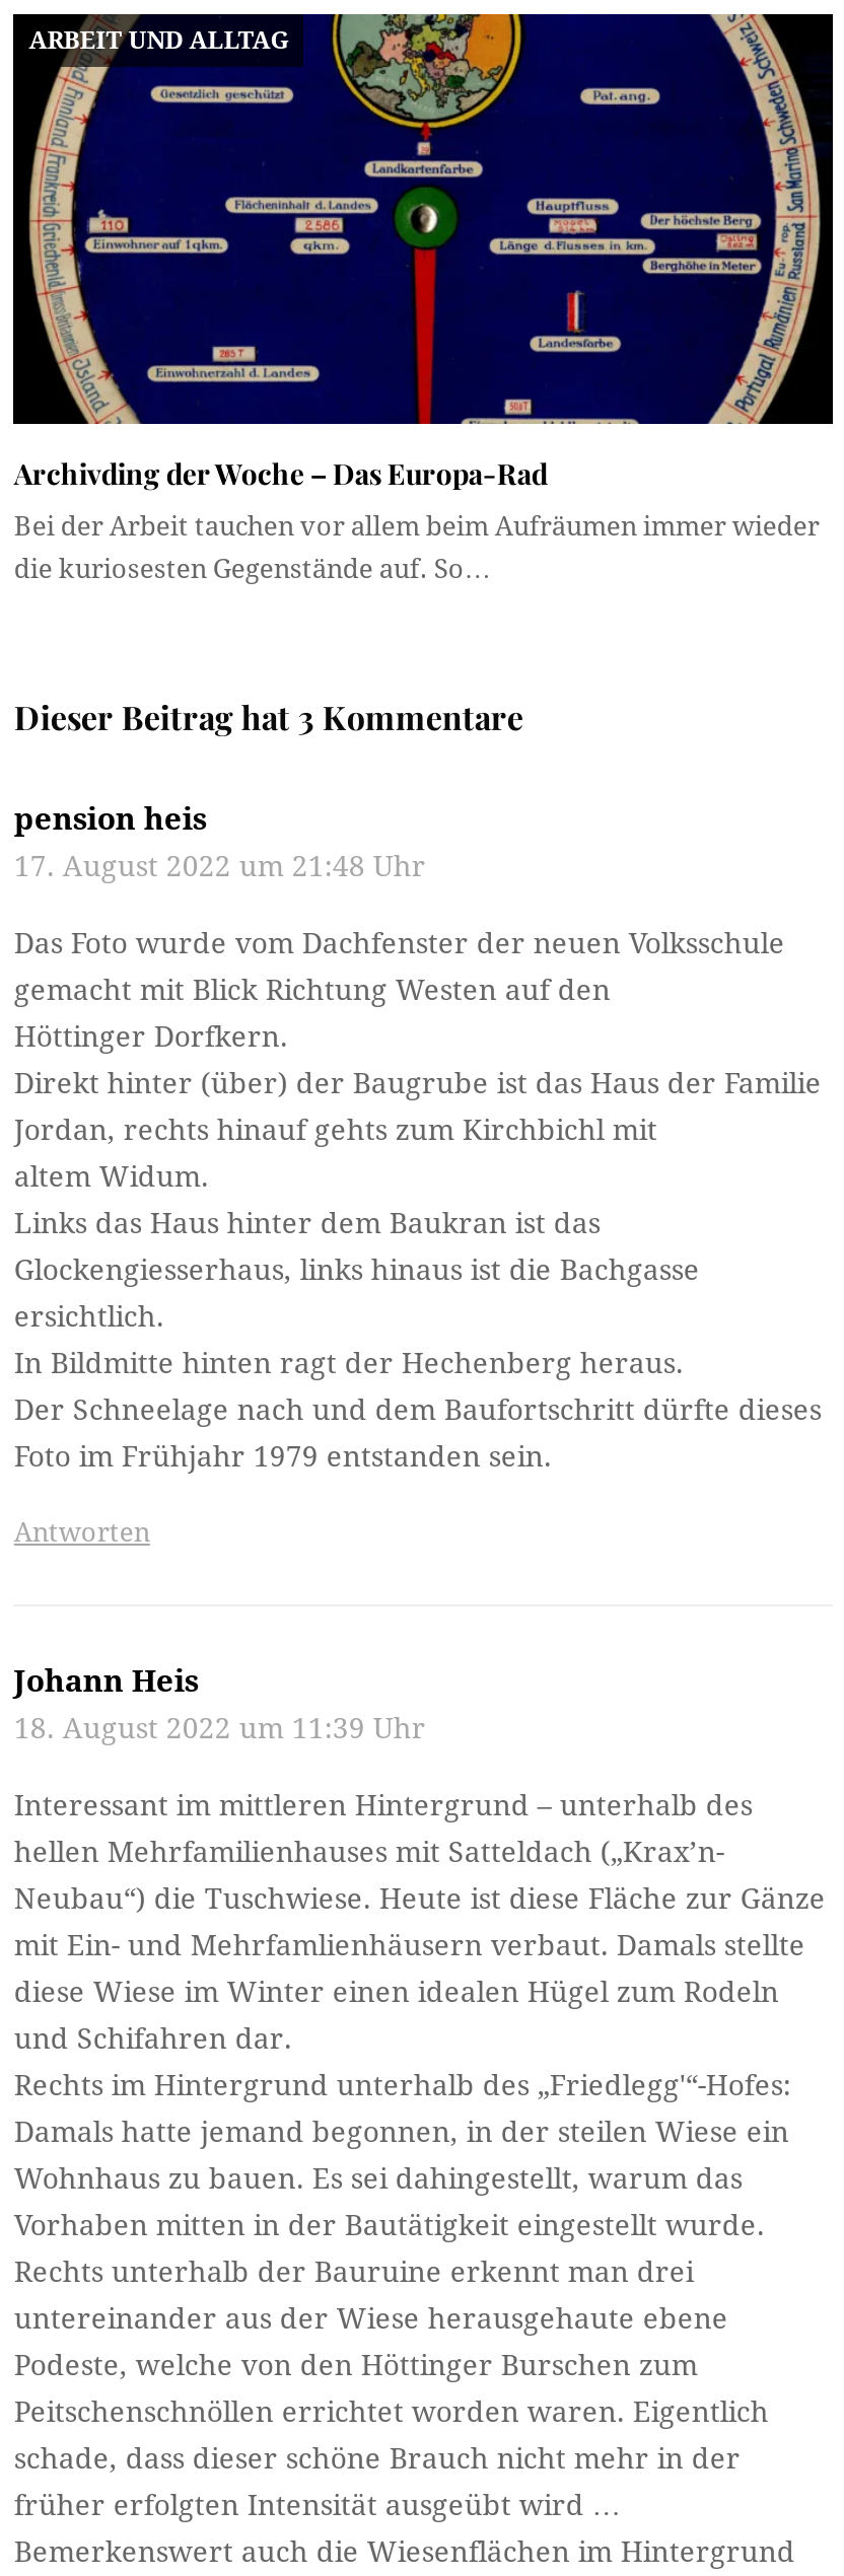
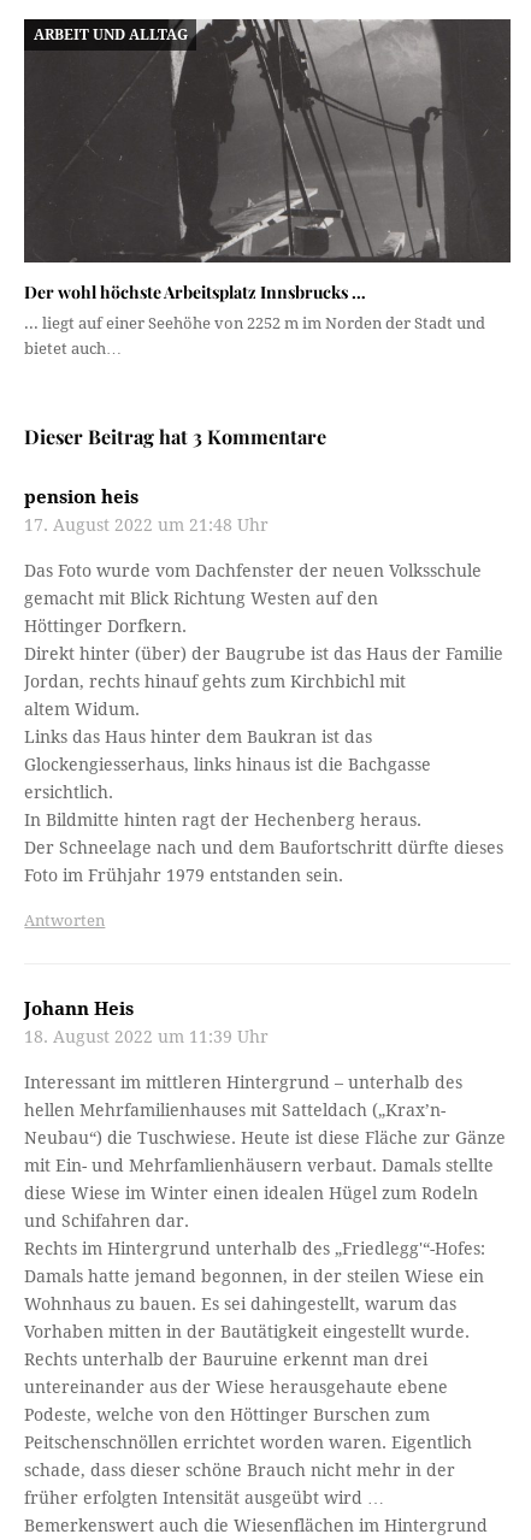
- [image]
- Archivding der Woche – Das Europa-Rad
+ [image]
+ Der wohl höchste Arbeitsplatz Innsbrucks …

- Bei der Arbeit tauchen vor allem beim Aufräumen immer wieder
- die kuriosesten Gegenstände auf. So…
+ ... liegt auf einer Seehöhe von 2252 m im Norden der Stadt und
+ bietet auch…
